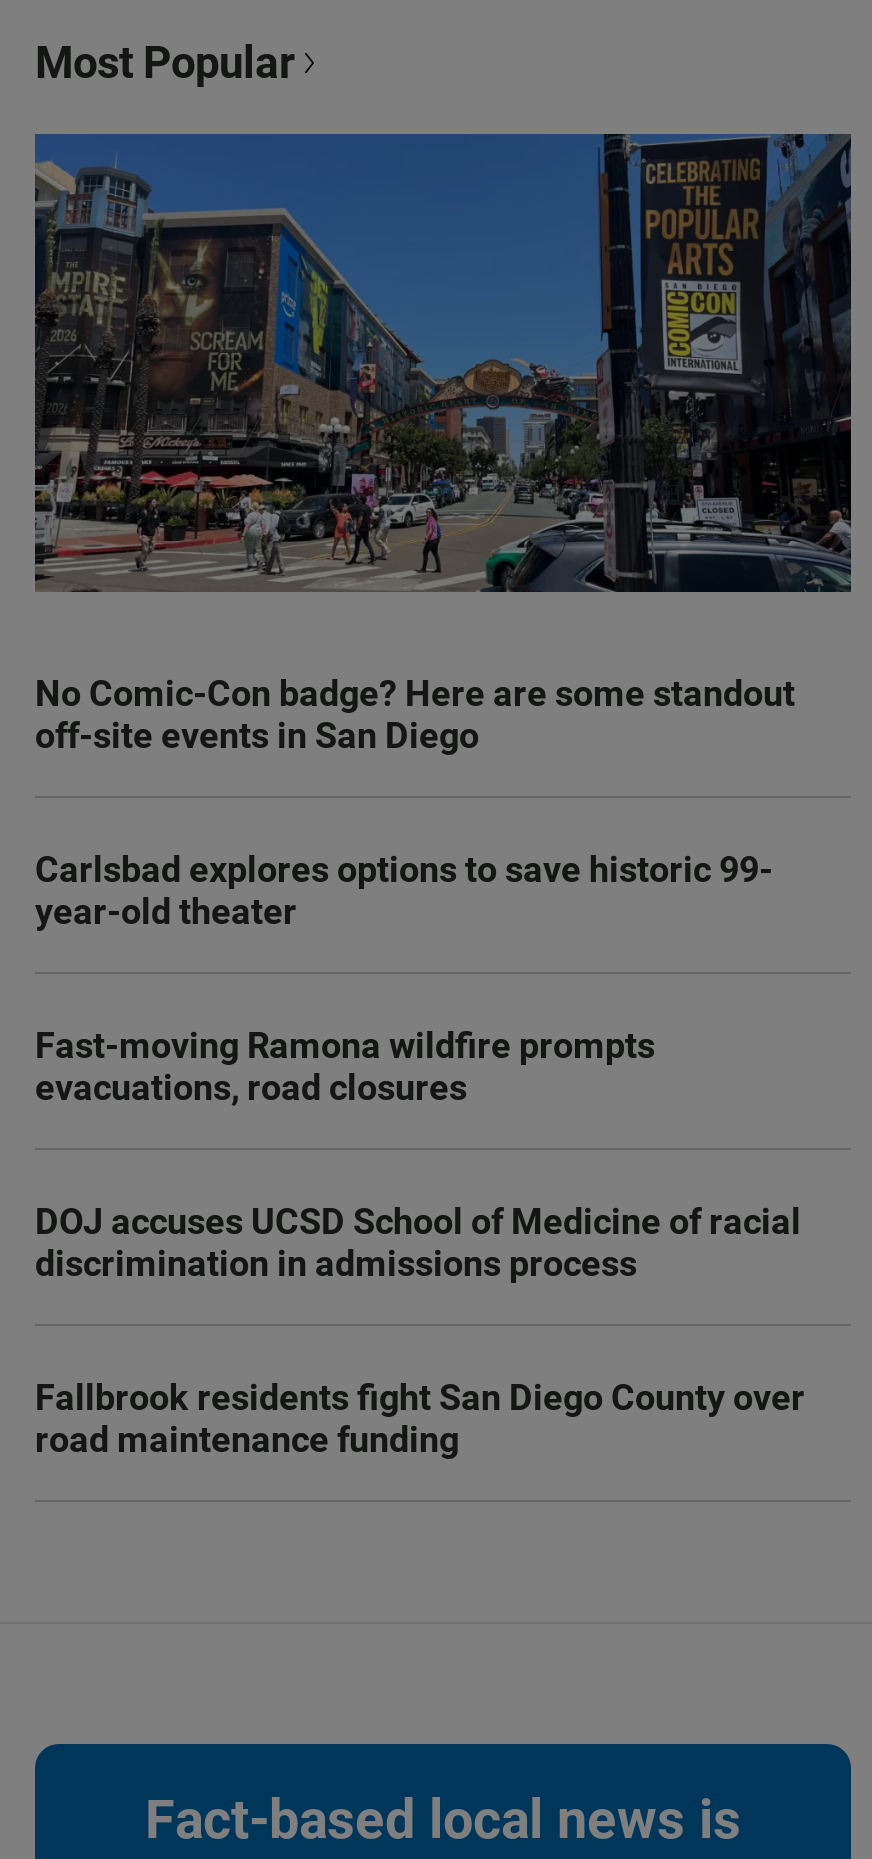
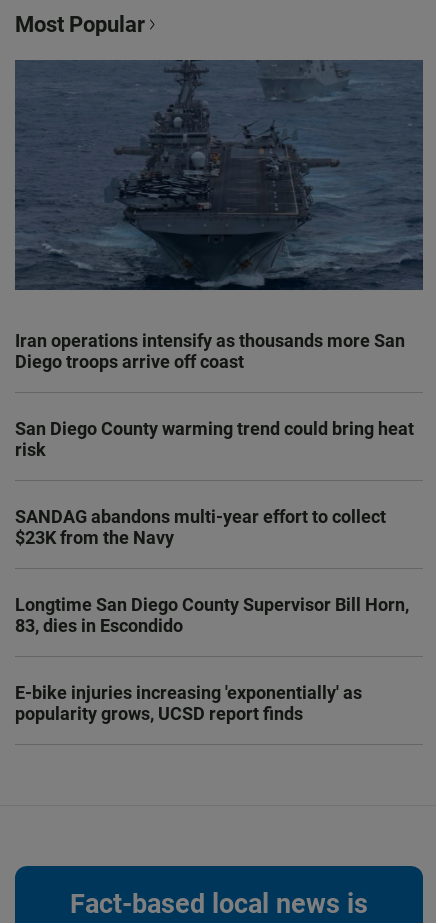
- [image]
- No Comic-Con badge? Here are some standout
- off-site events in San Diego
+ [image]
+ Iran operations intensify as thousands more San
+ Diego troops arrive off coast

- Carlsbad explores options to save historic 99-
- year-old theater
+ San Diego County warming trend could bring heat
+ risk

- Fast-moving Ramona wildfire prompts
- evacuations, road closures
+ SANDAG abandons multi-year effort to collect
+ $23K from the Navy

- DOJ accuses UCSD School of Medicine of racial
- discrimination in admissions process
+ Longtime San Diego County Supervisor Bill Horn,
+ 83, dies in Escondido

- Fallbrook residents fight San Diego County over
- road maintenance funding
+ E-bike injuries increasing 'exponentially' as
+ popularity grows, UCSD report finds
